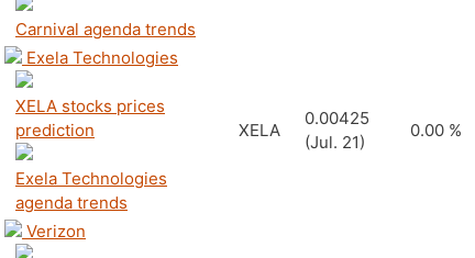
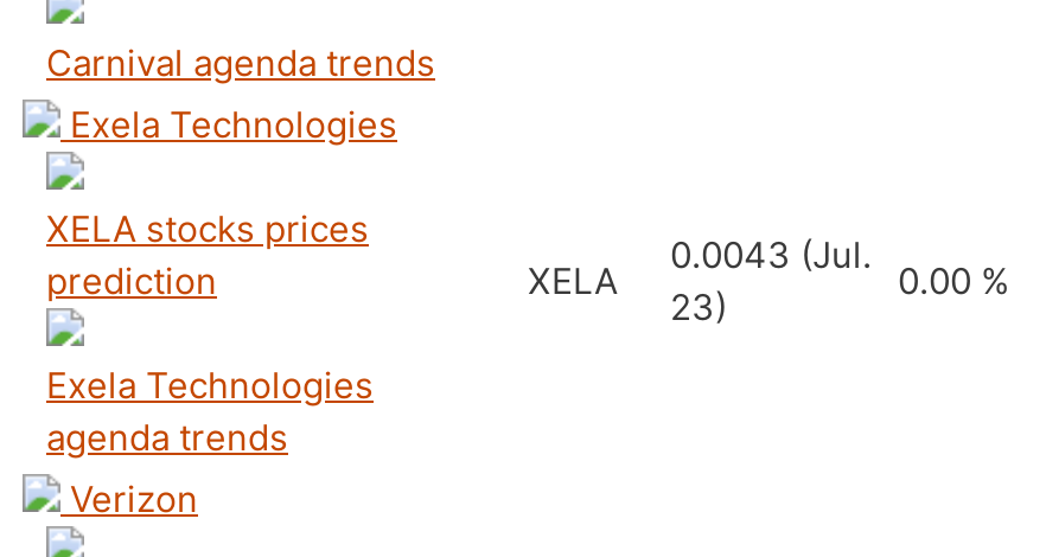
- 0.00425
- (Jul. 21)
+ 0.0043 (Jul.
+ 23)
